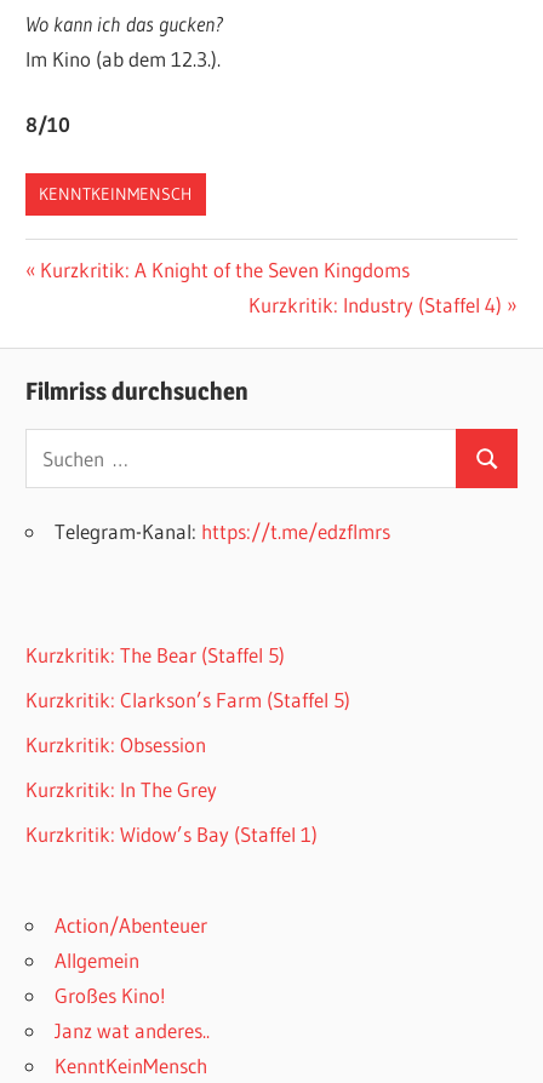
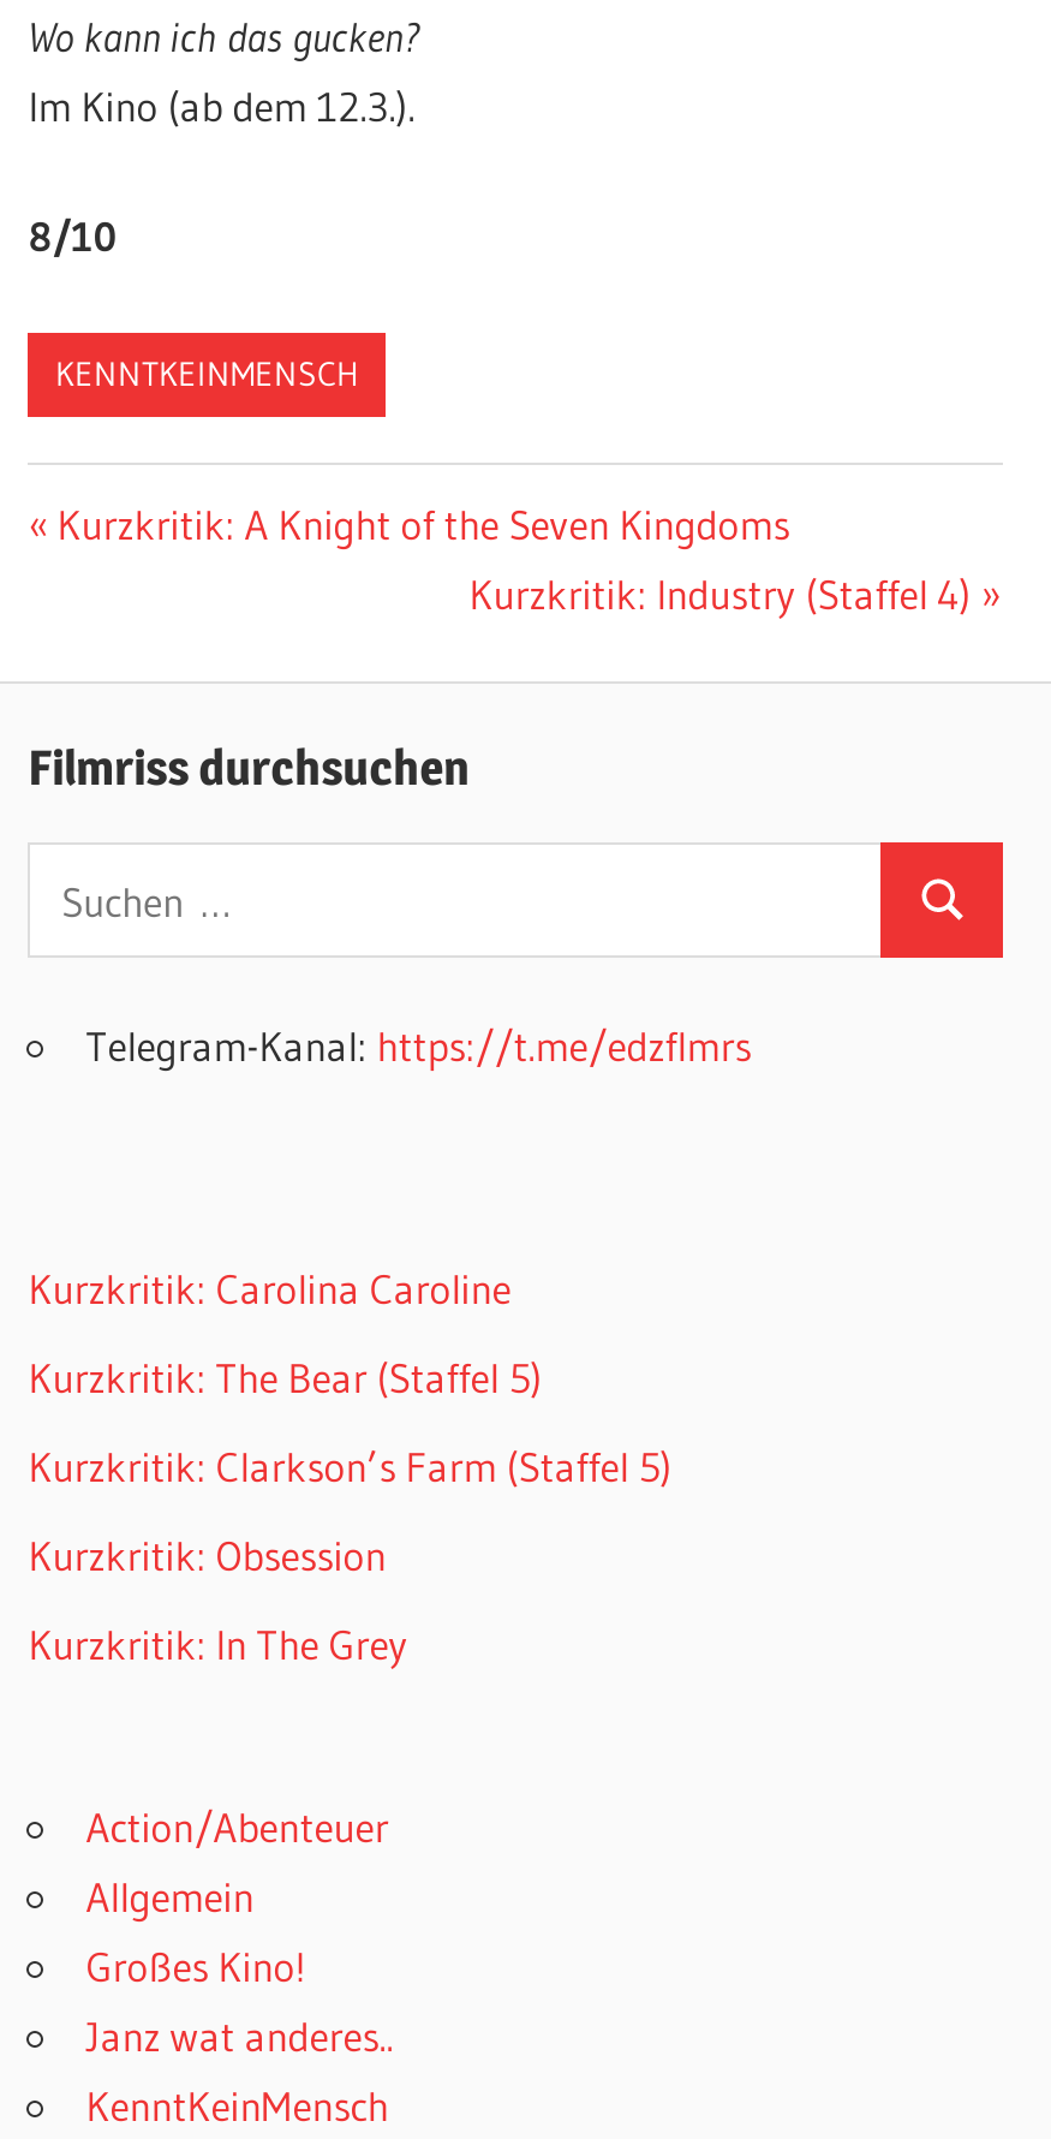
+ Kurzkritik: Carolina Caroline

moved down: Kurzkritik: The Bear (Staffel 5) | Kurzkritik: Clarkson’s Farm (Staffel 5) | Kurzkritik: Obsession | Kurzkritik: In The Grey

- Kurzkritik: Widow’s Bay (Staffel 1)
